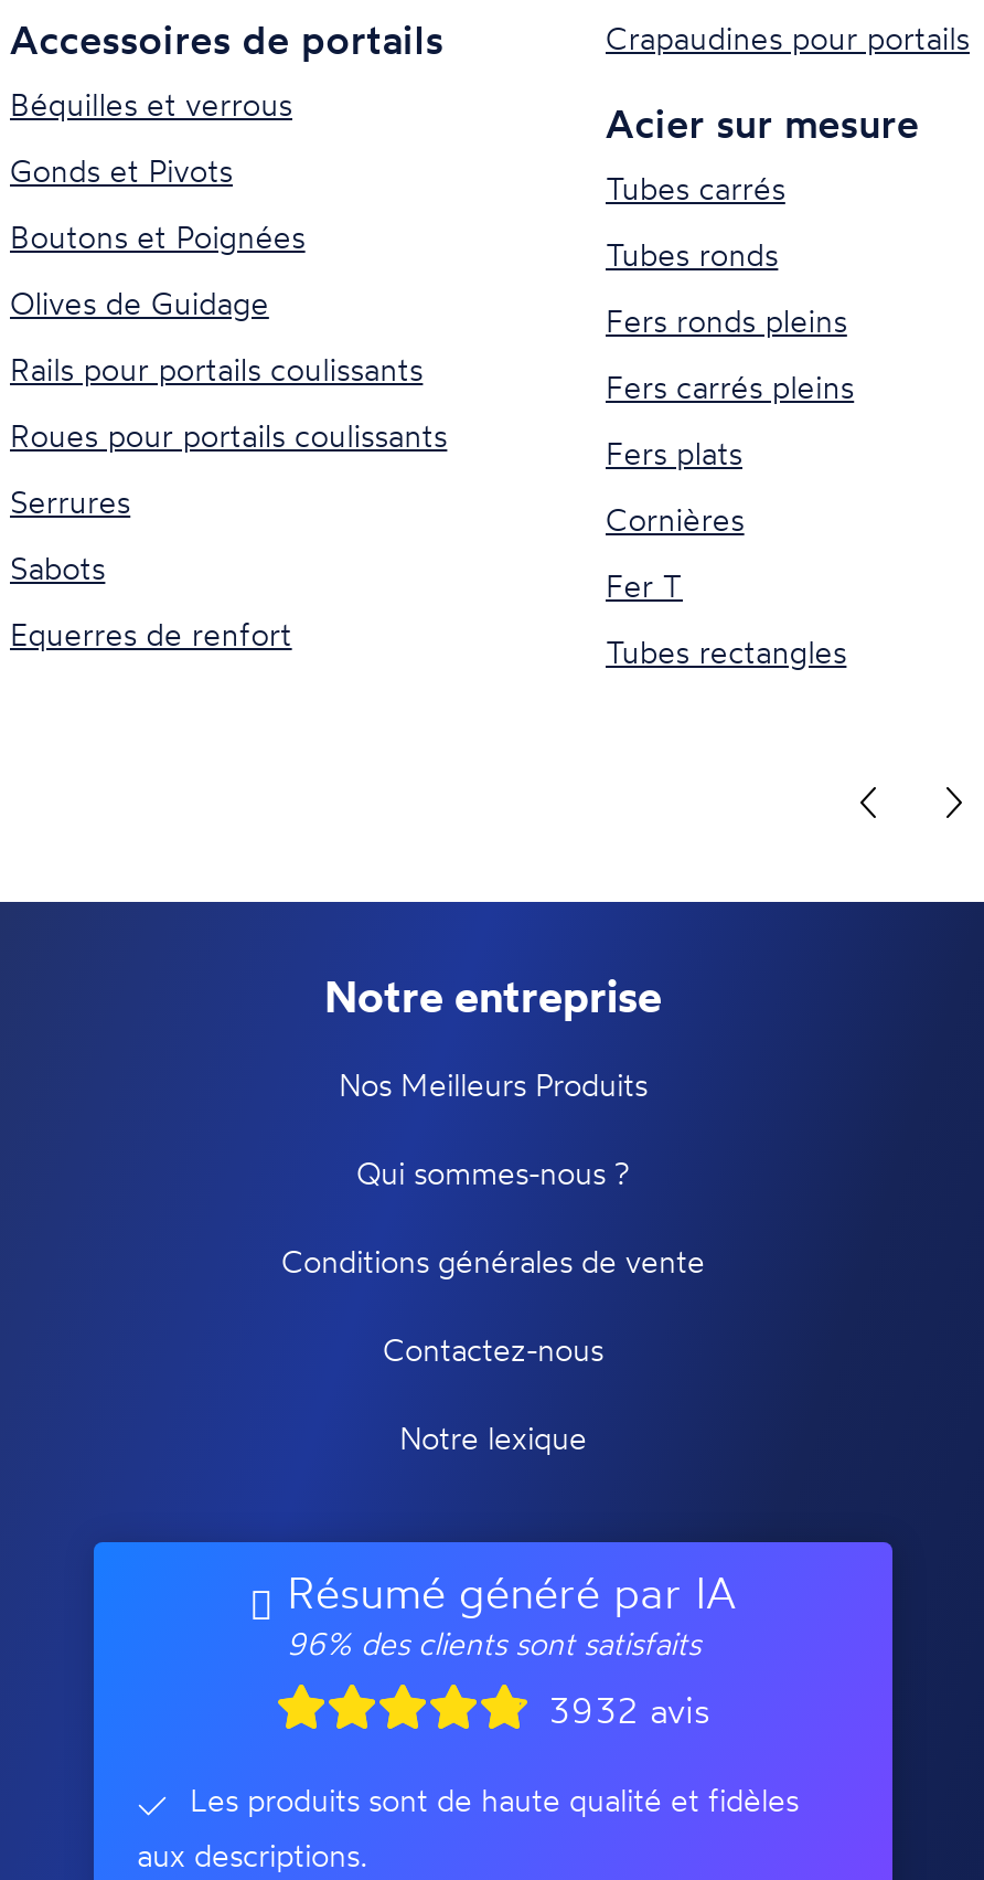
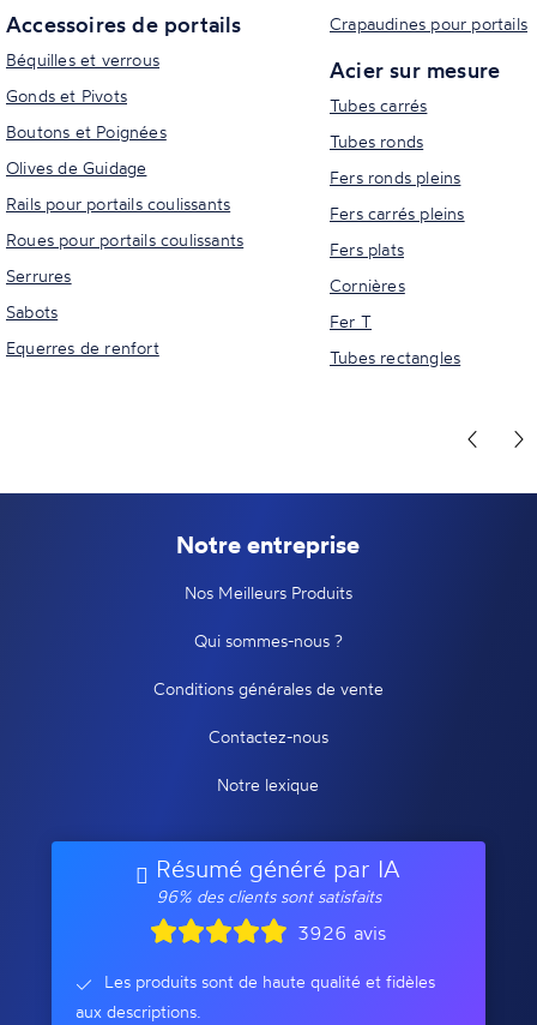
- 3932 avis
+ 3926 avis
